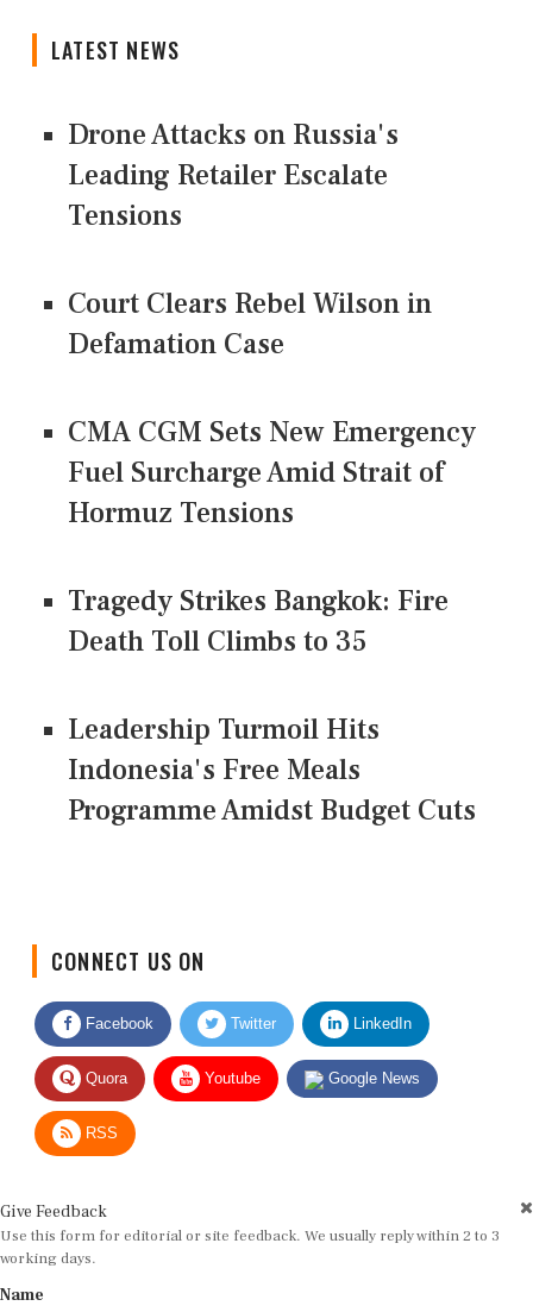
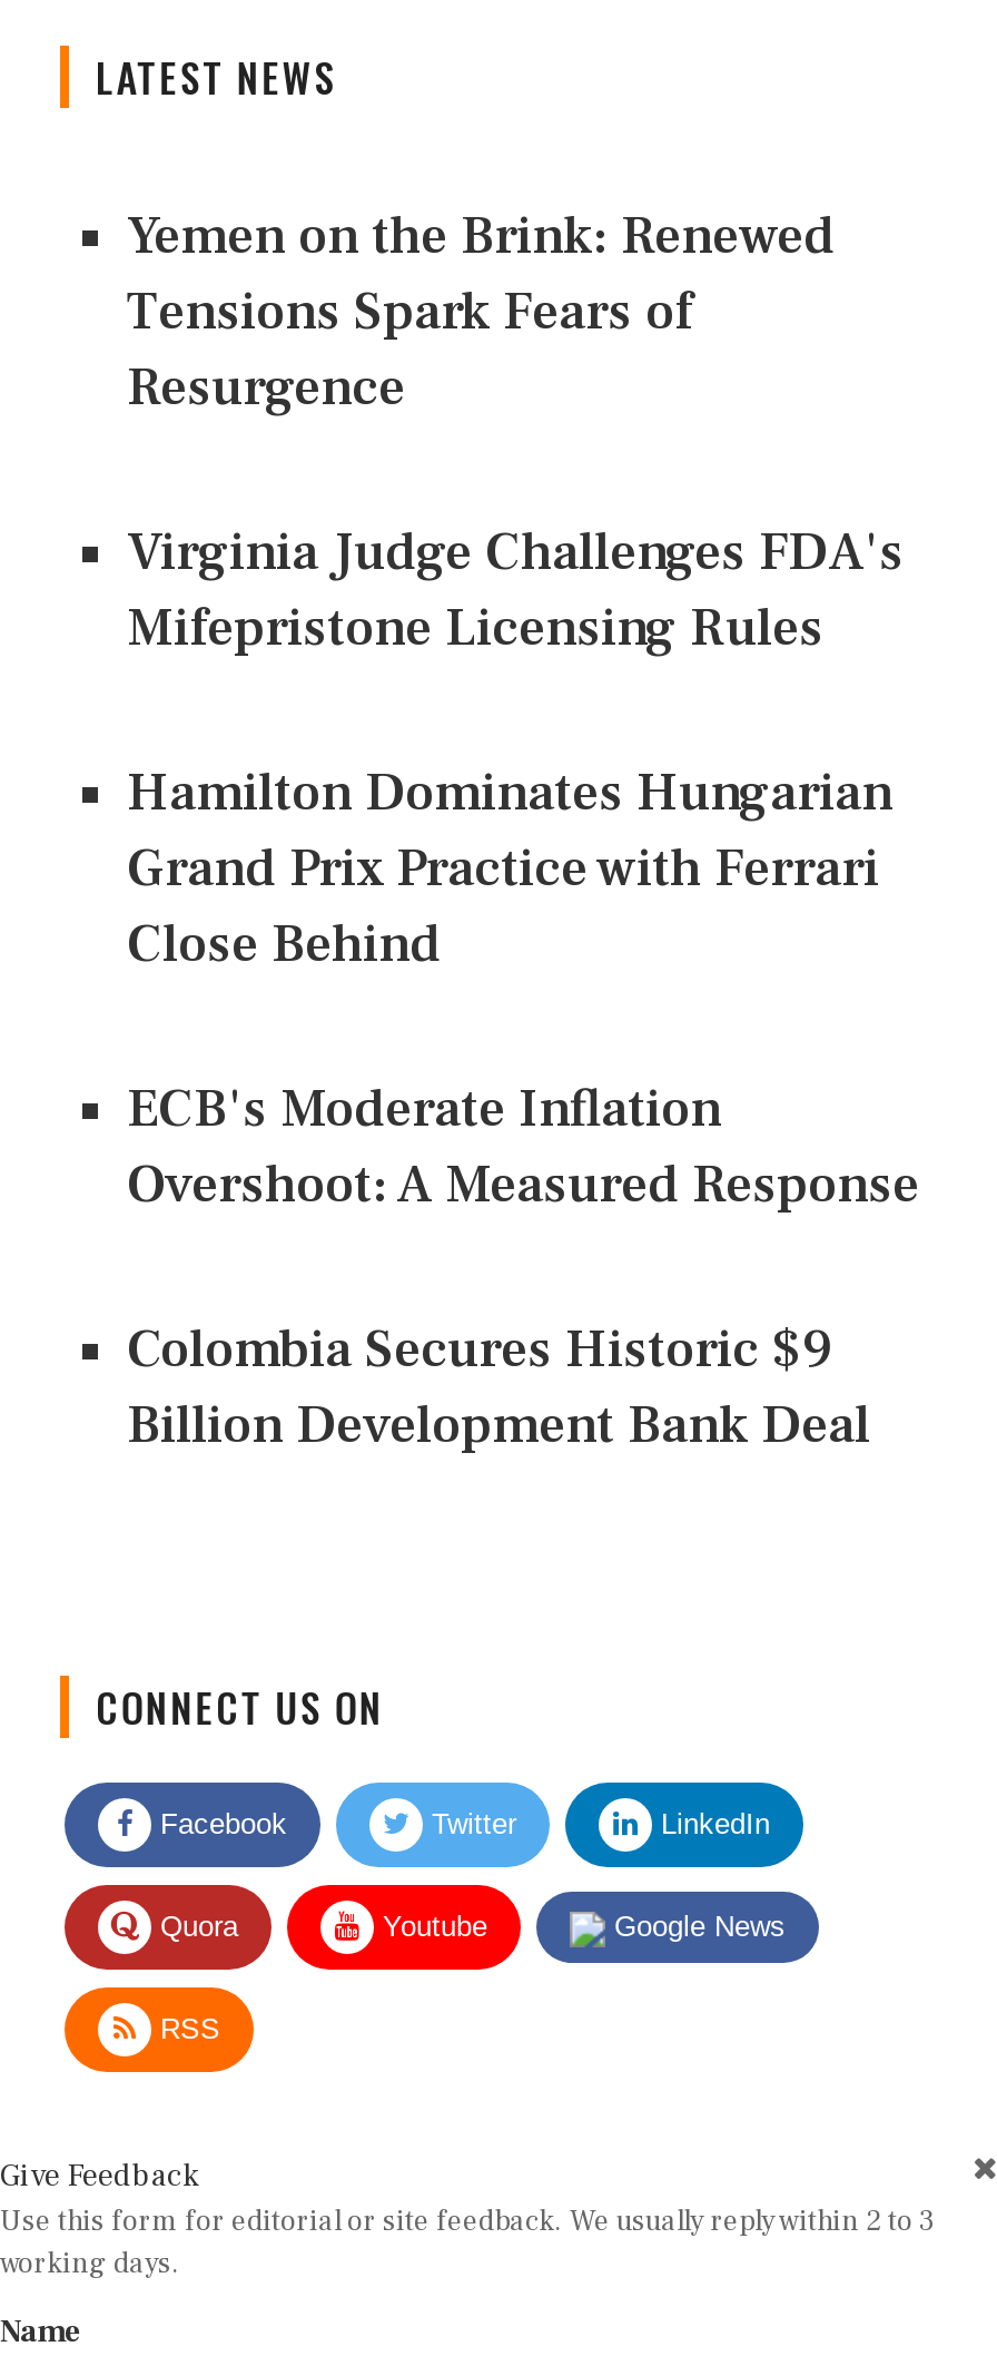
- Drone Attacks on Russia's
- Leading Retailer Escalate
- Tensions
+ Yemen on the Brink: Renewed
+ Tensions Spark Fears of
+ Resurgence

- Court Clears Rebel Wilson in
- Defamation Case
+ Virginia Judge Challenges FDA's
+ Mifepristone Licensing Rules

- CMA CGM Sets New Emergency
- Fuel Surcharge Amid Strait of
- Hormuz Tensions
+ Hamilton Dominates Hungarian
+ Grand Prix Practice with Ferrari
+ Close Behind

- Tragedy Strikes Bangkok: Fire
- Death Toll Climbs to 35
+ ECB's Moderate Inflation
+ Overshoot: A Measured Response

- Leadership Turmoil Hits
- Indonesia's Free Meals
- Programme Amidst Budget Cuts
+ Colombia Secures Historic $9
+ Billion Development Bank Deal
